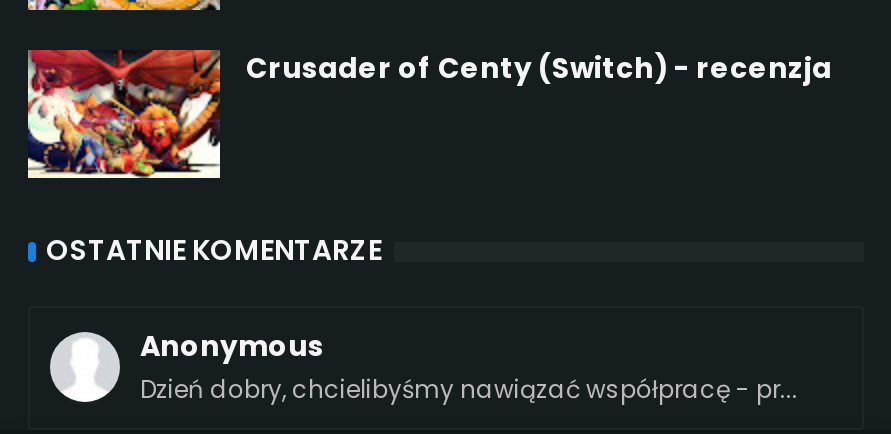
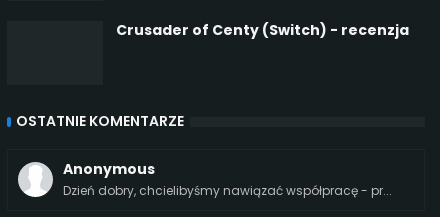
- [image]
